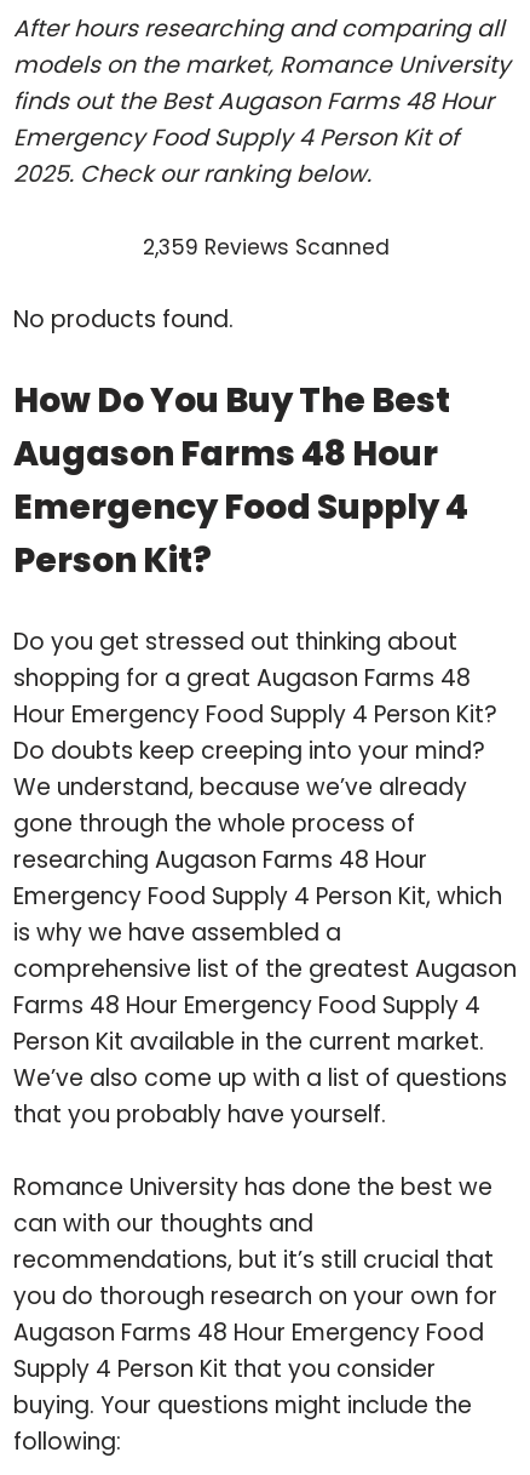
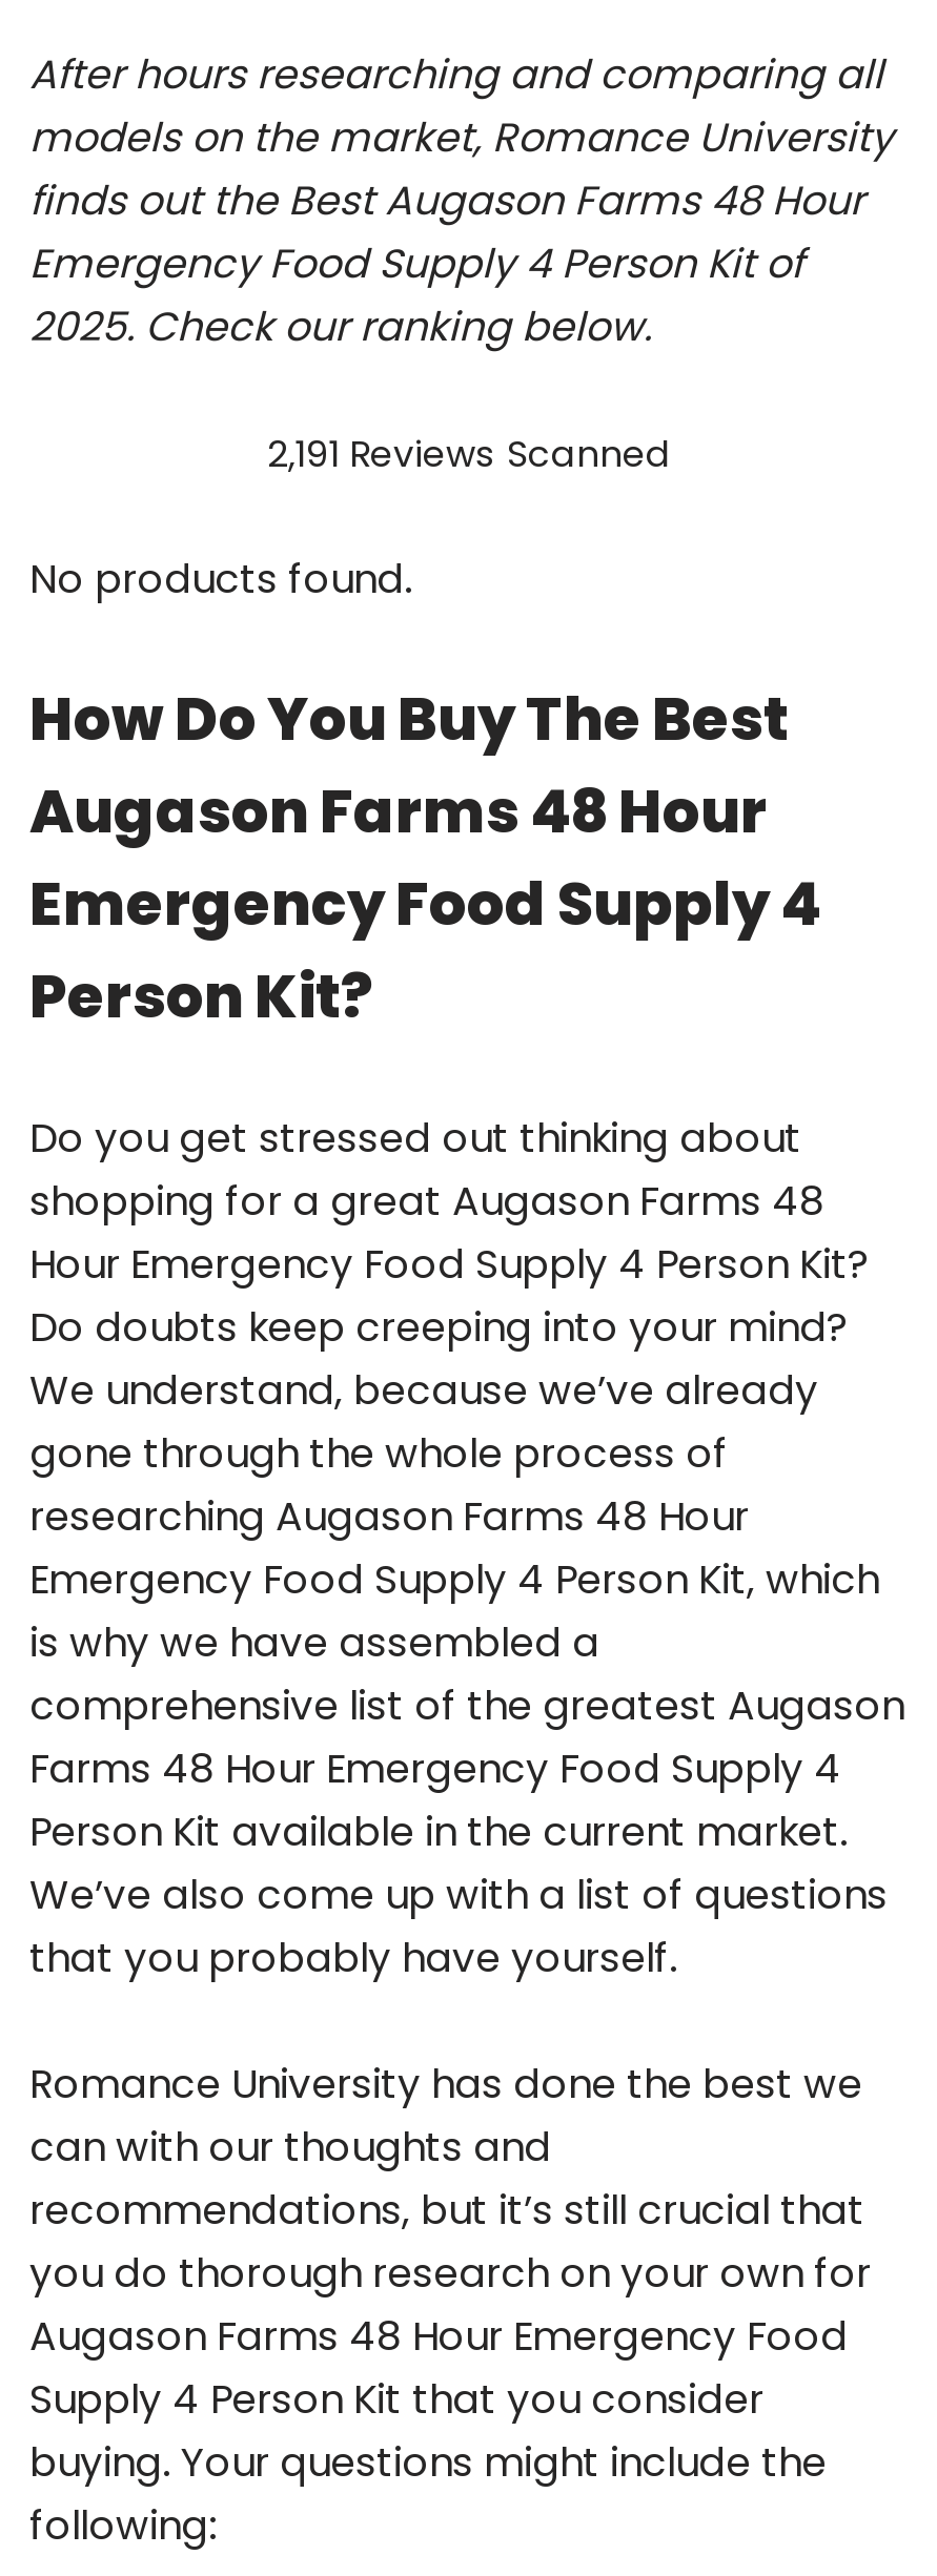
- 2,359 Reviews Scanned
+ 2,191 Reviews Scanned
